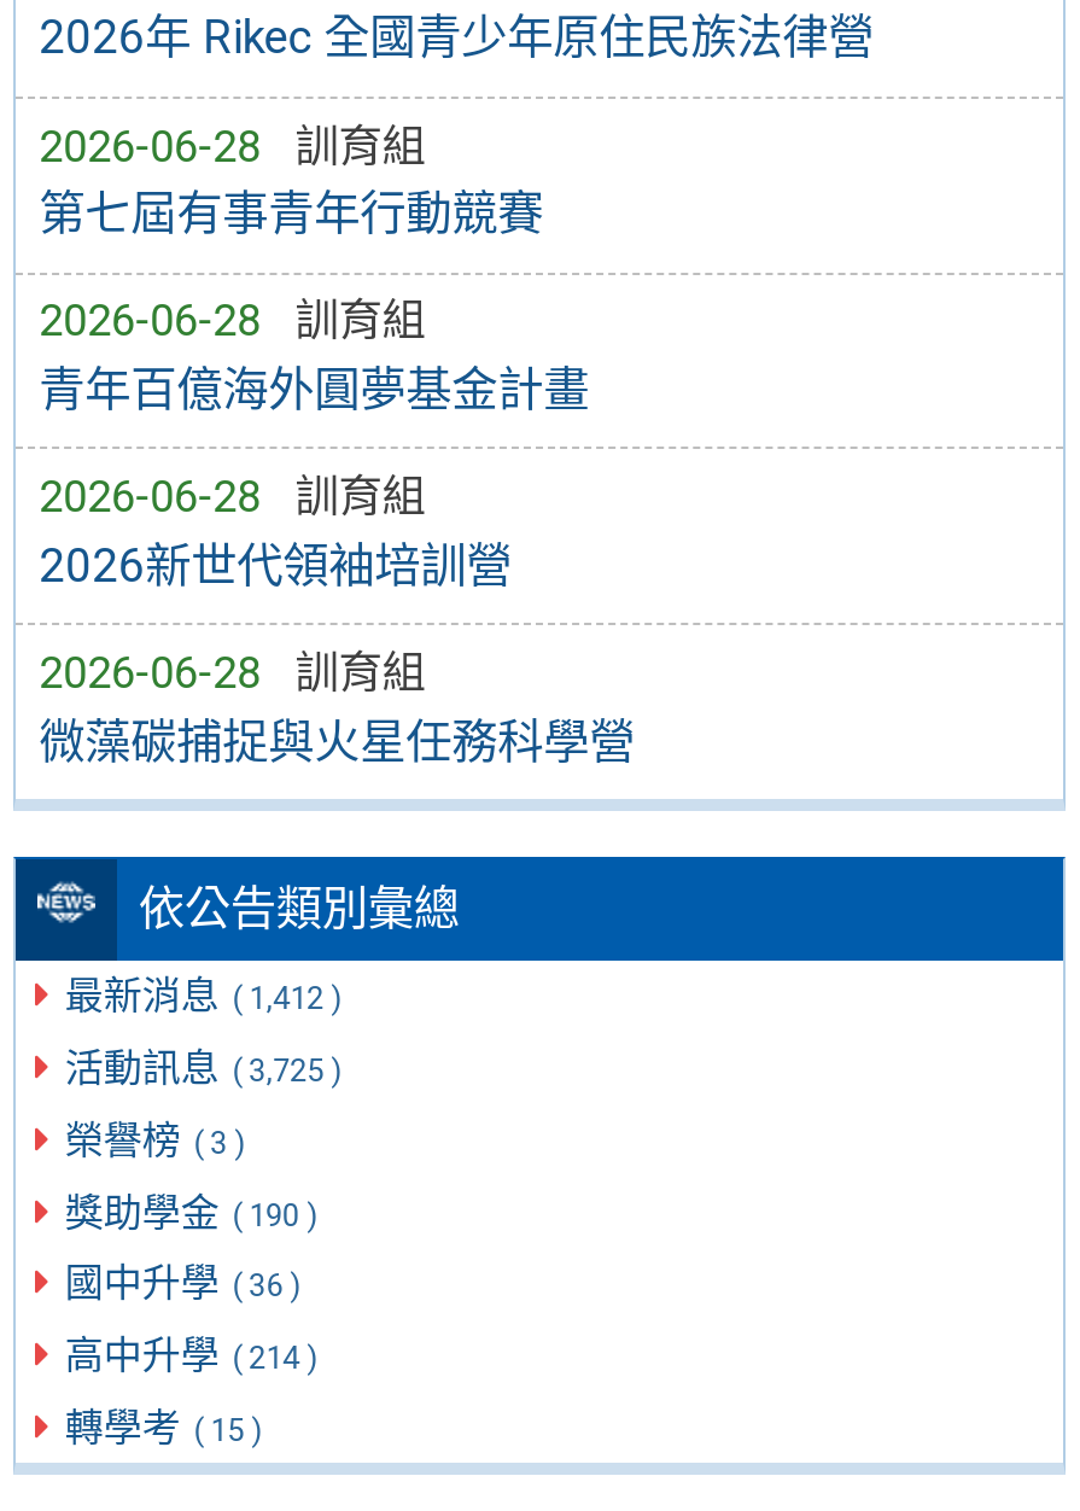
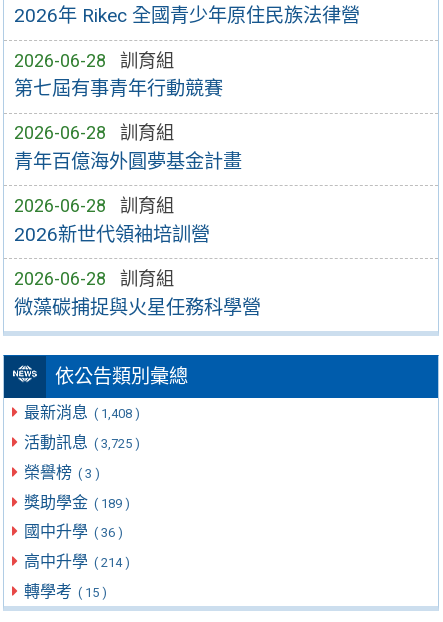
- 最新消息 ( 1,412 )
+ 最新消息 ( 1,408 )

- 獎助學金 ( 190 )
+ 獎助學金 ( 189 )
